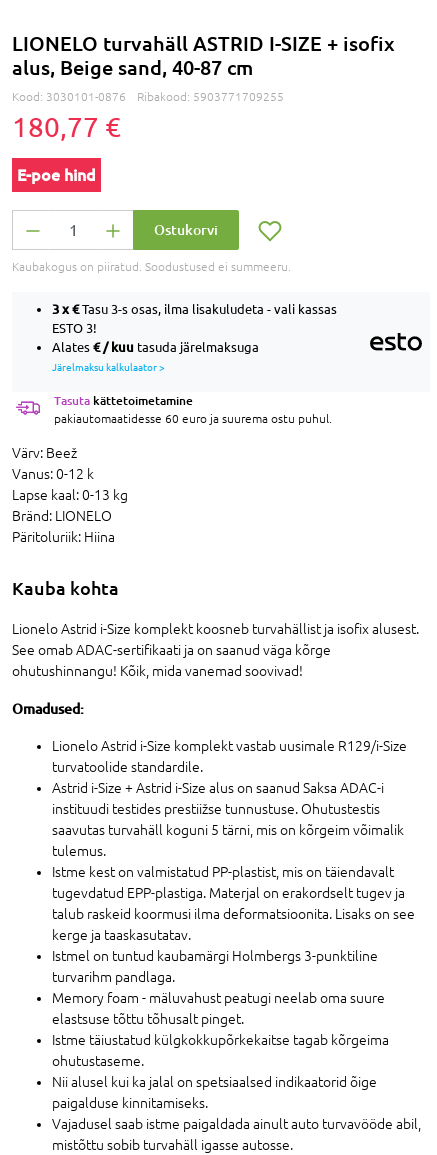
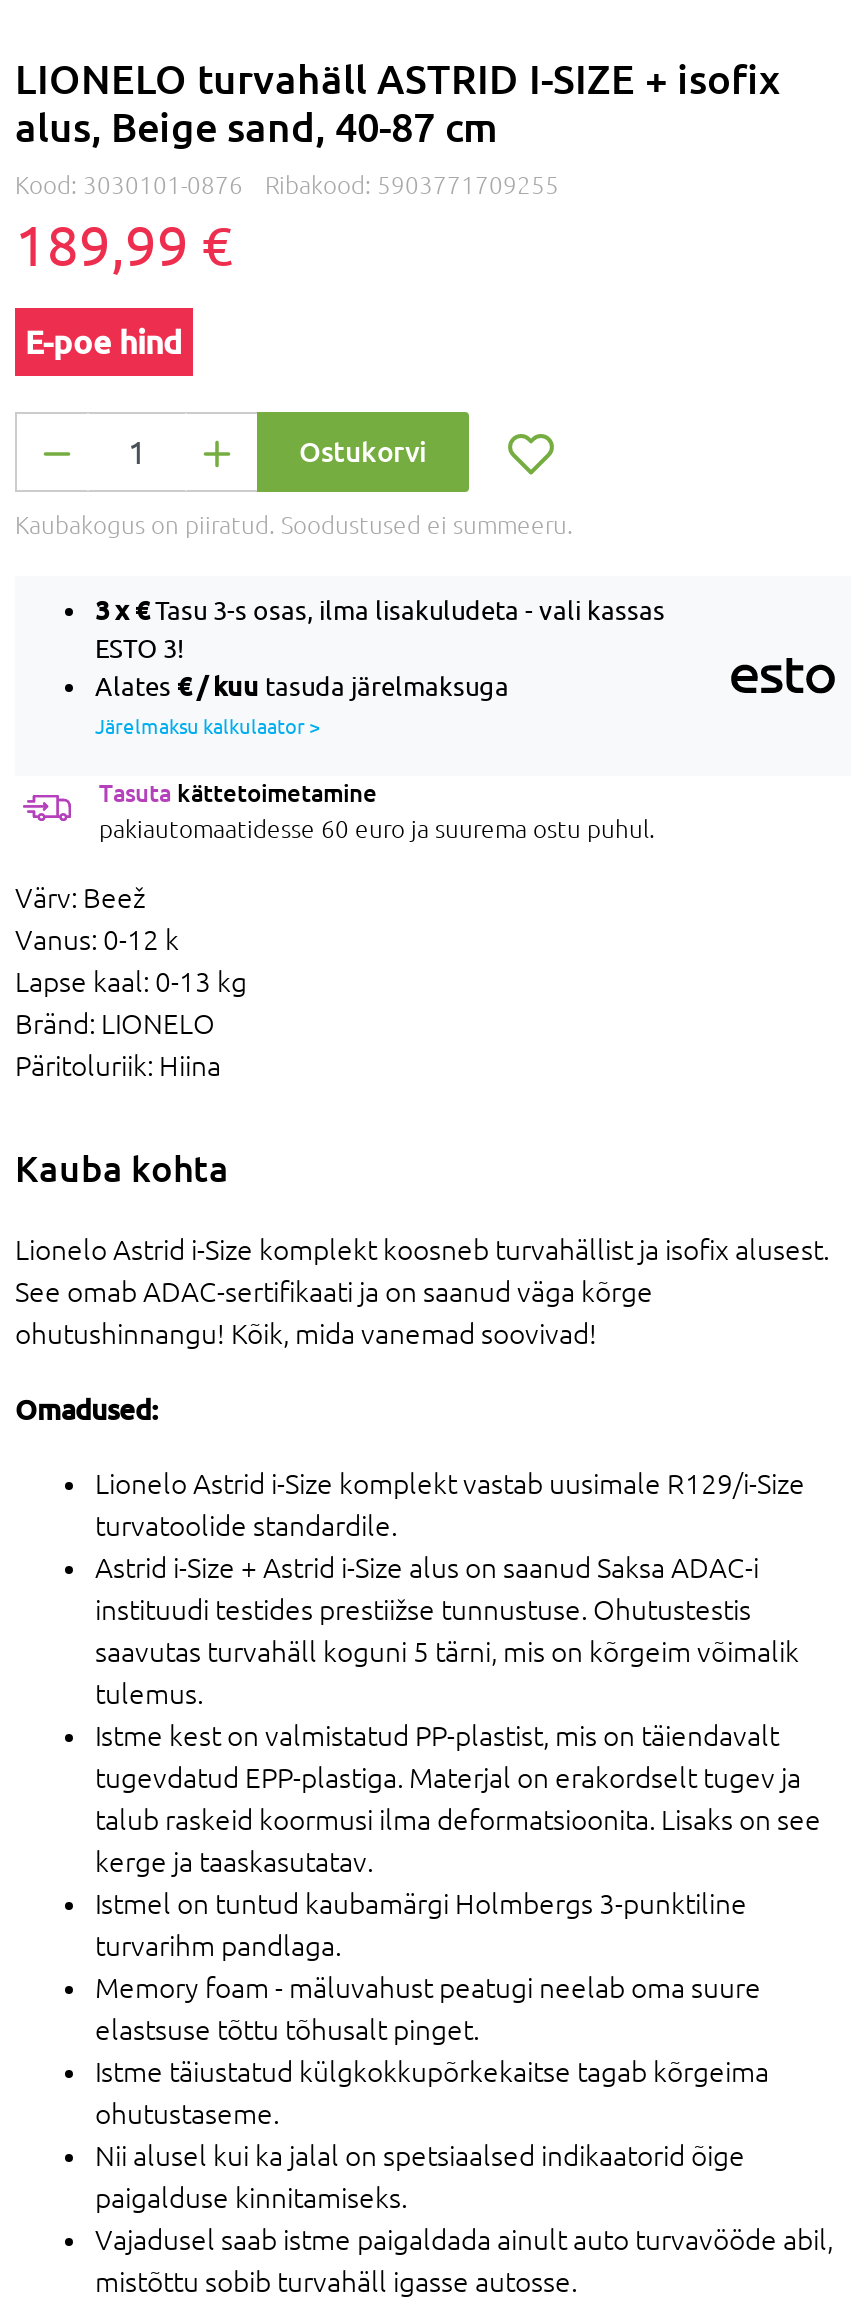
- 180,77 €
+ 189,99 €
